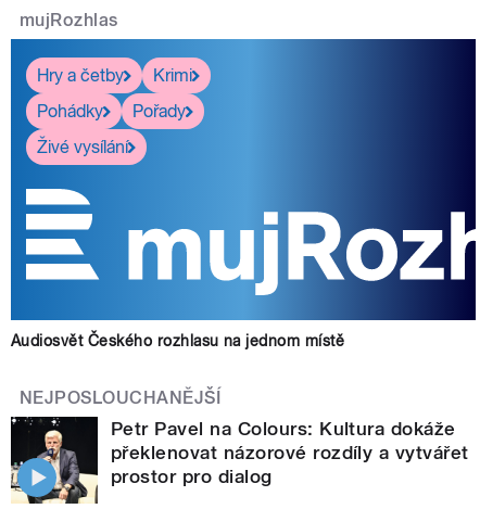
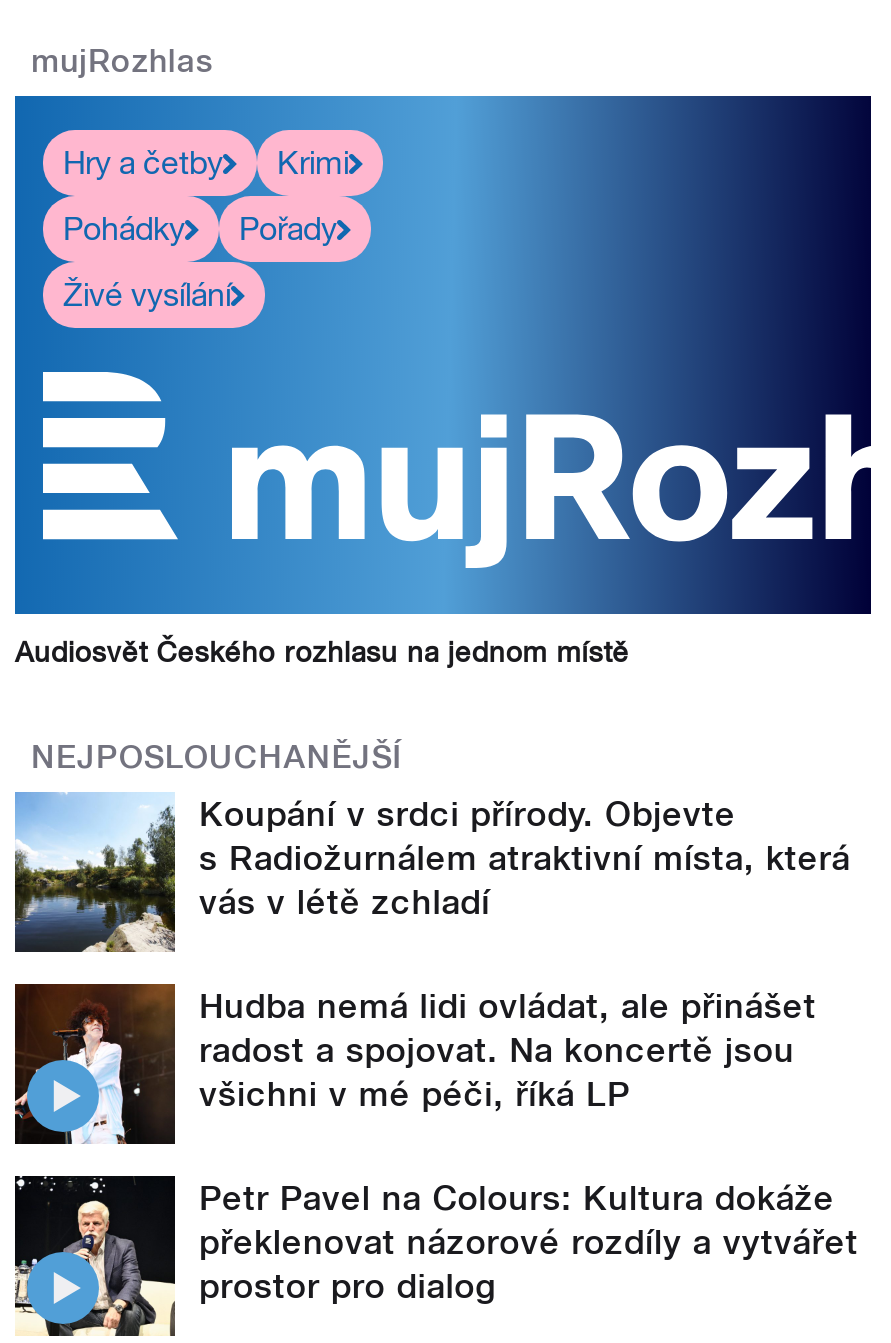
+ [image]
+ Koupání v srdci přírody. Objevte
+ s Radiožurnálem atraktivní místa, která
+ vás v létě zchladí
+ Hudba nemá lidi ovládat, ale přinášet
+ radost a spojovat. Na koncertě jsou
+ všichni v mé péči, říká LP

+ [image]
